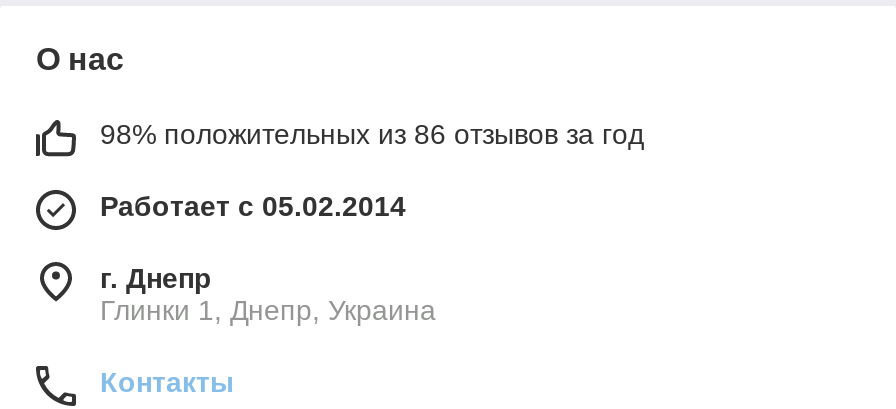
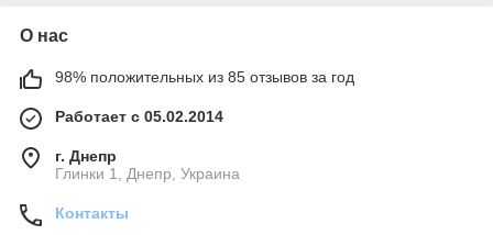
- 98% положительных из 86 отзывов за год
+ 98% положительных из 85 отзывов за год
